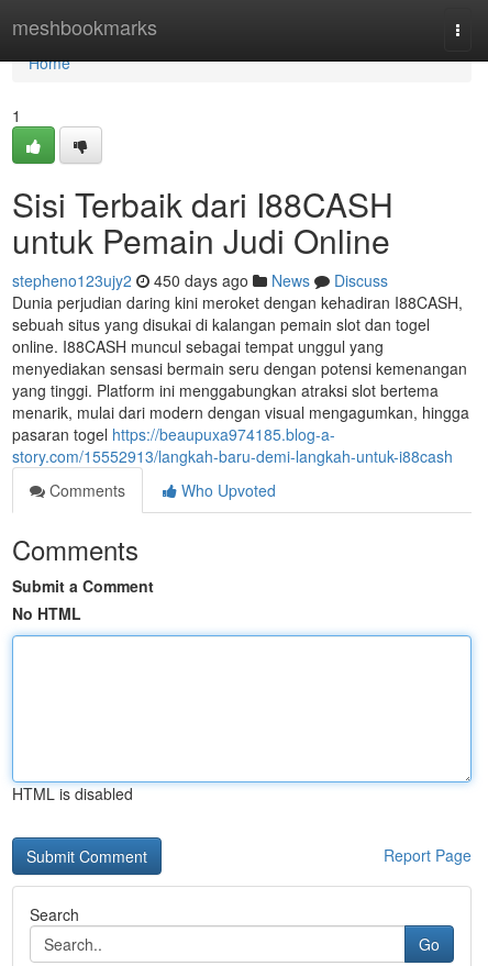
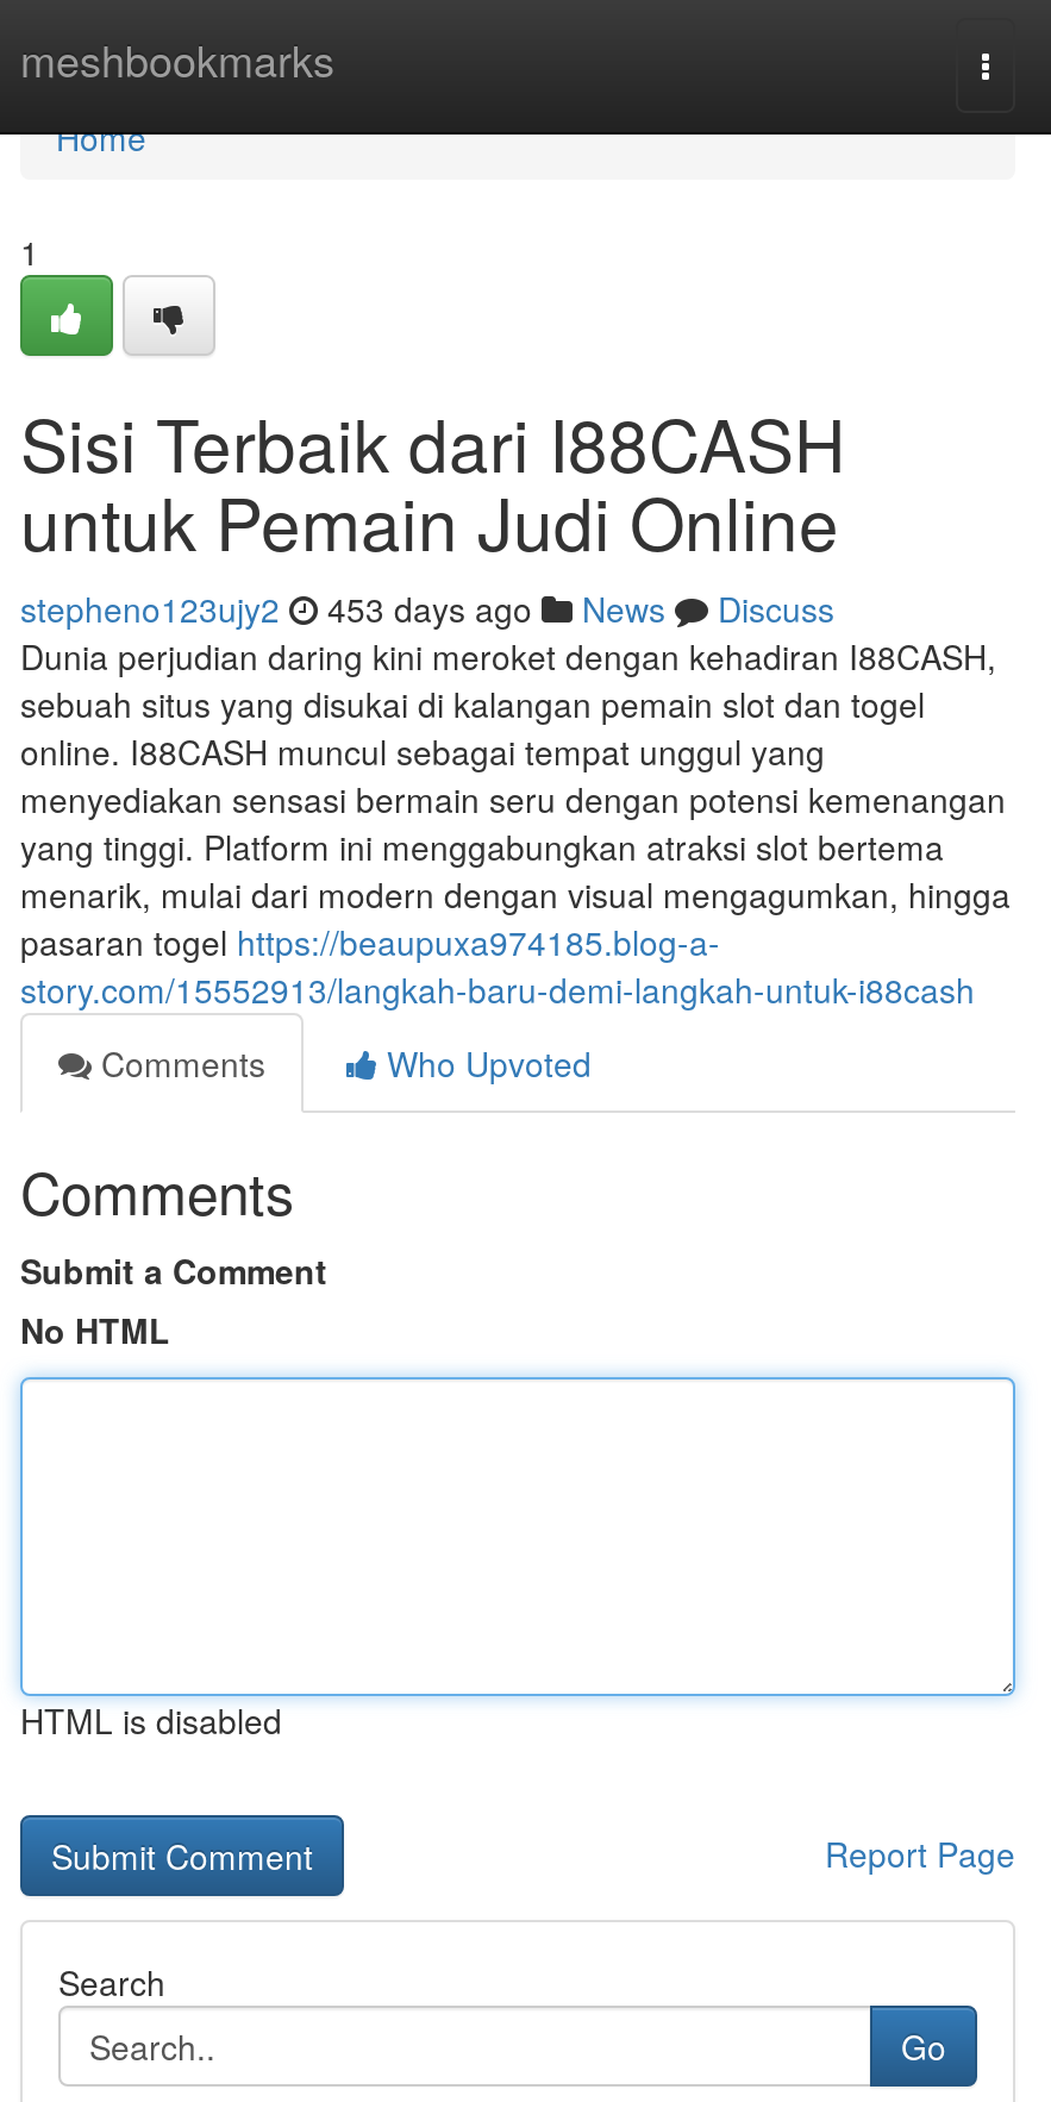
- stepheno123ujy2 450 days ago News Discuss
+ stepheno123ujy2 453 days ago News Discuss
